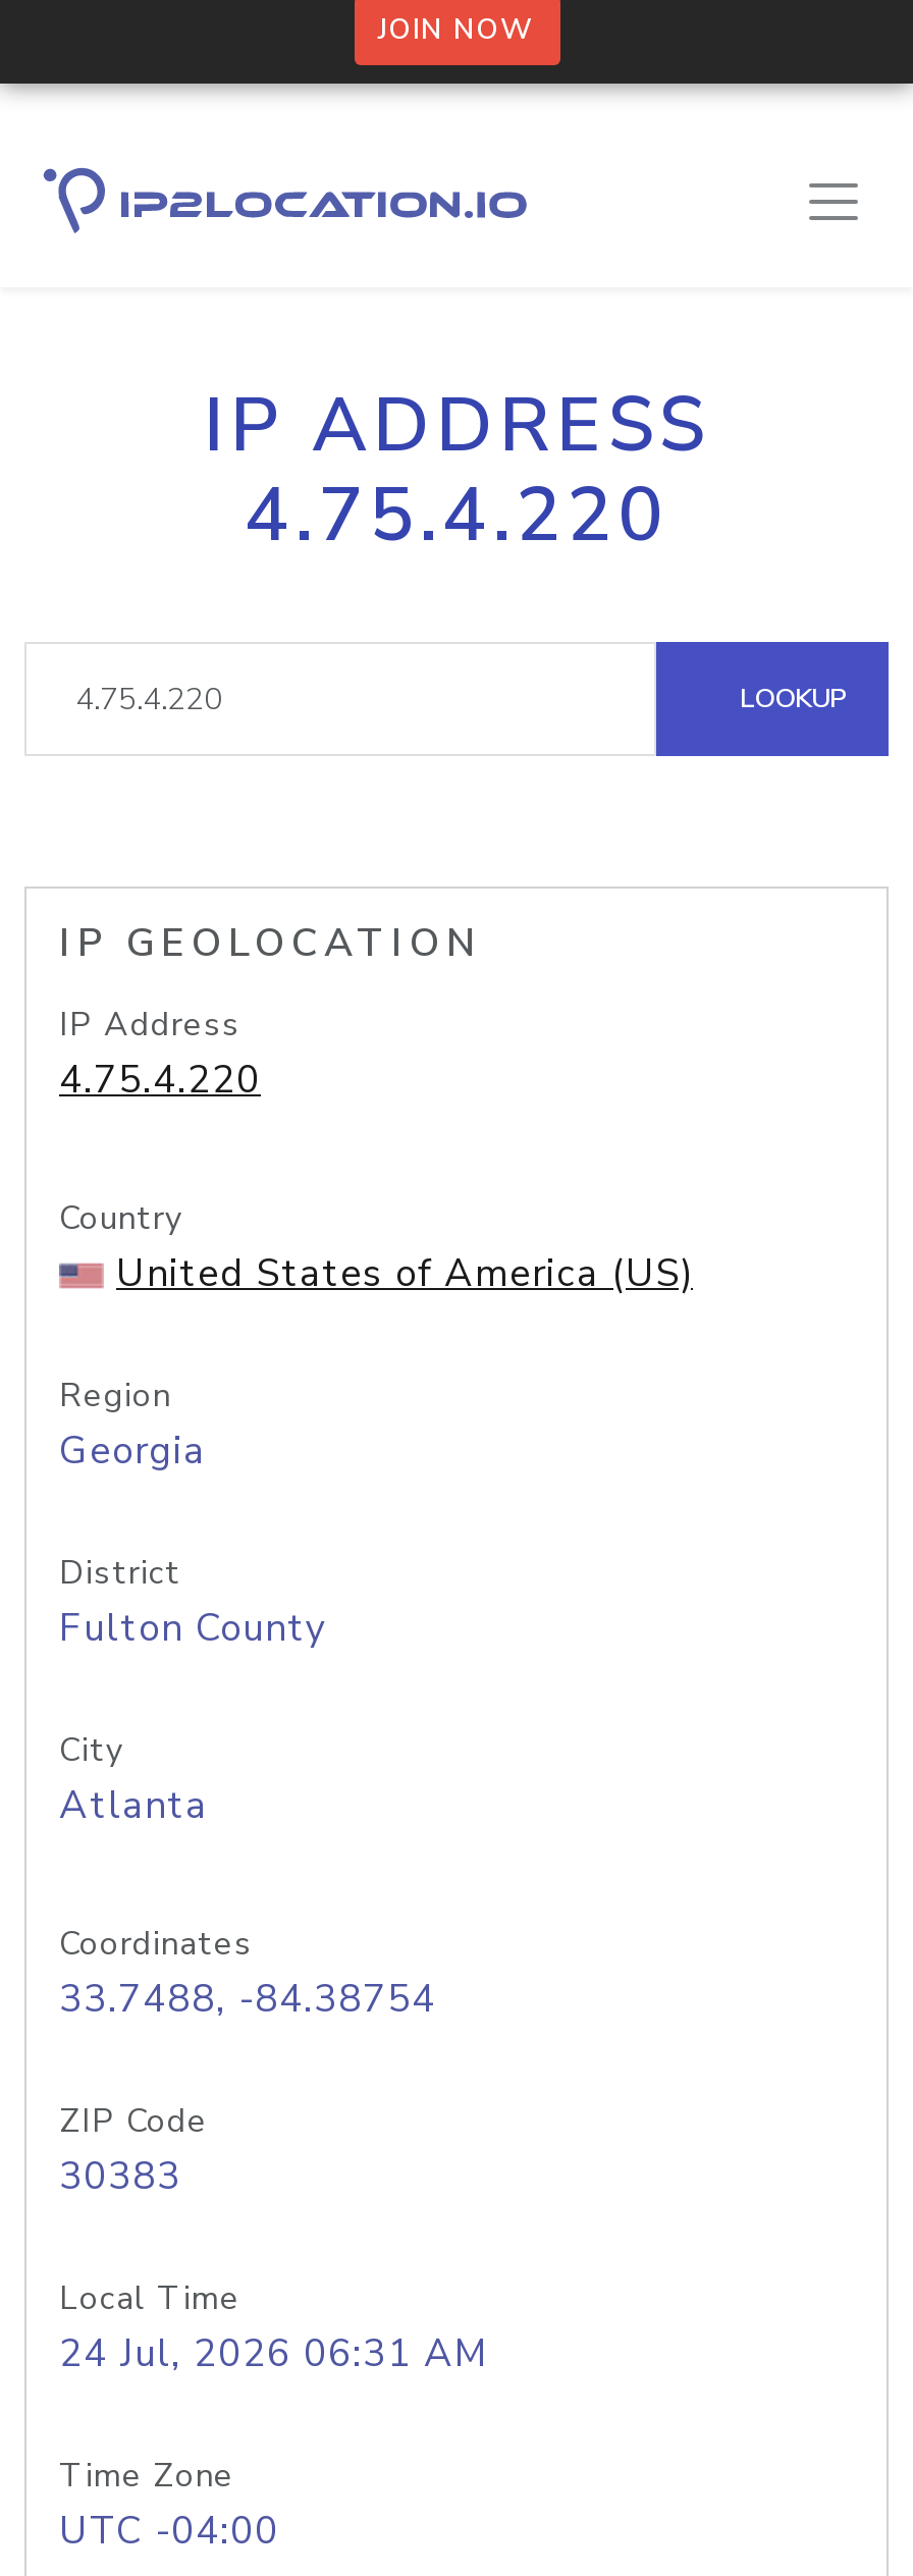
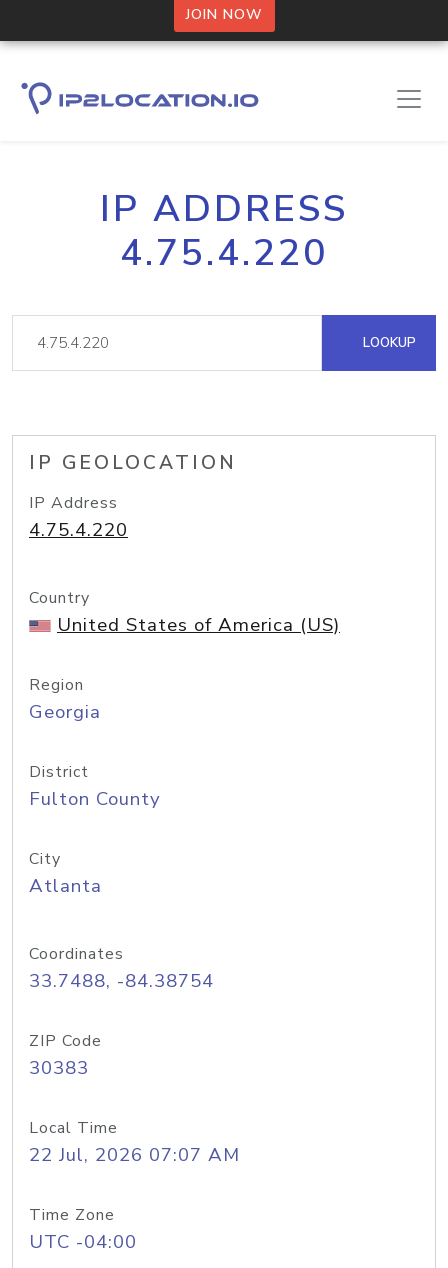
- 24 Jul, 2026 06:31 AM
+ 22 Jul, 2026 07:07 AM
